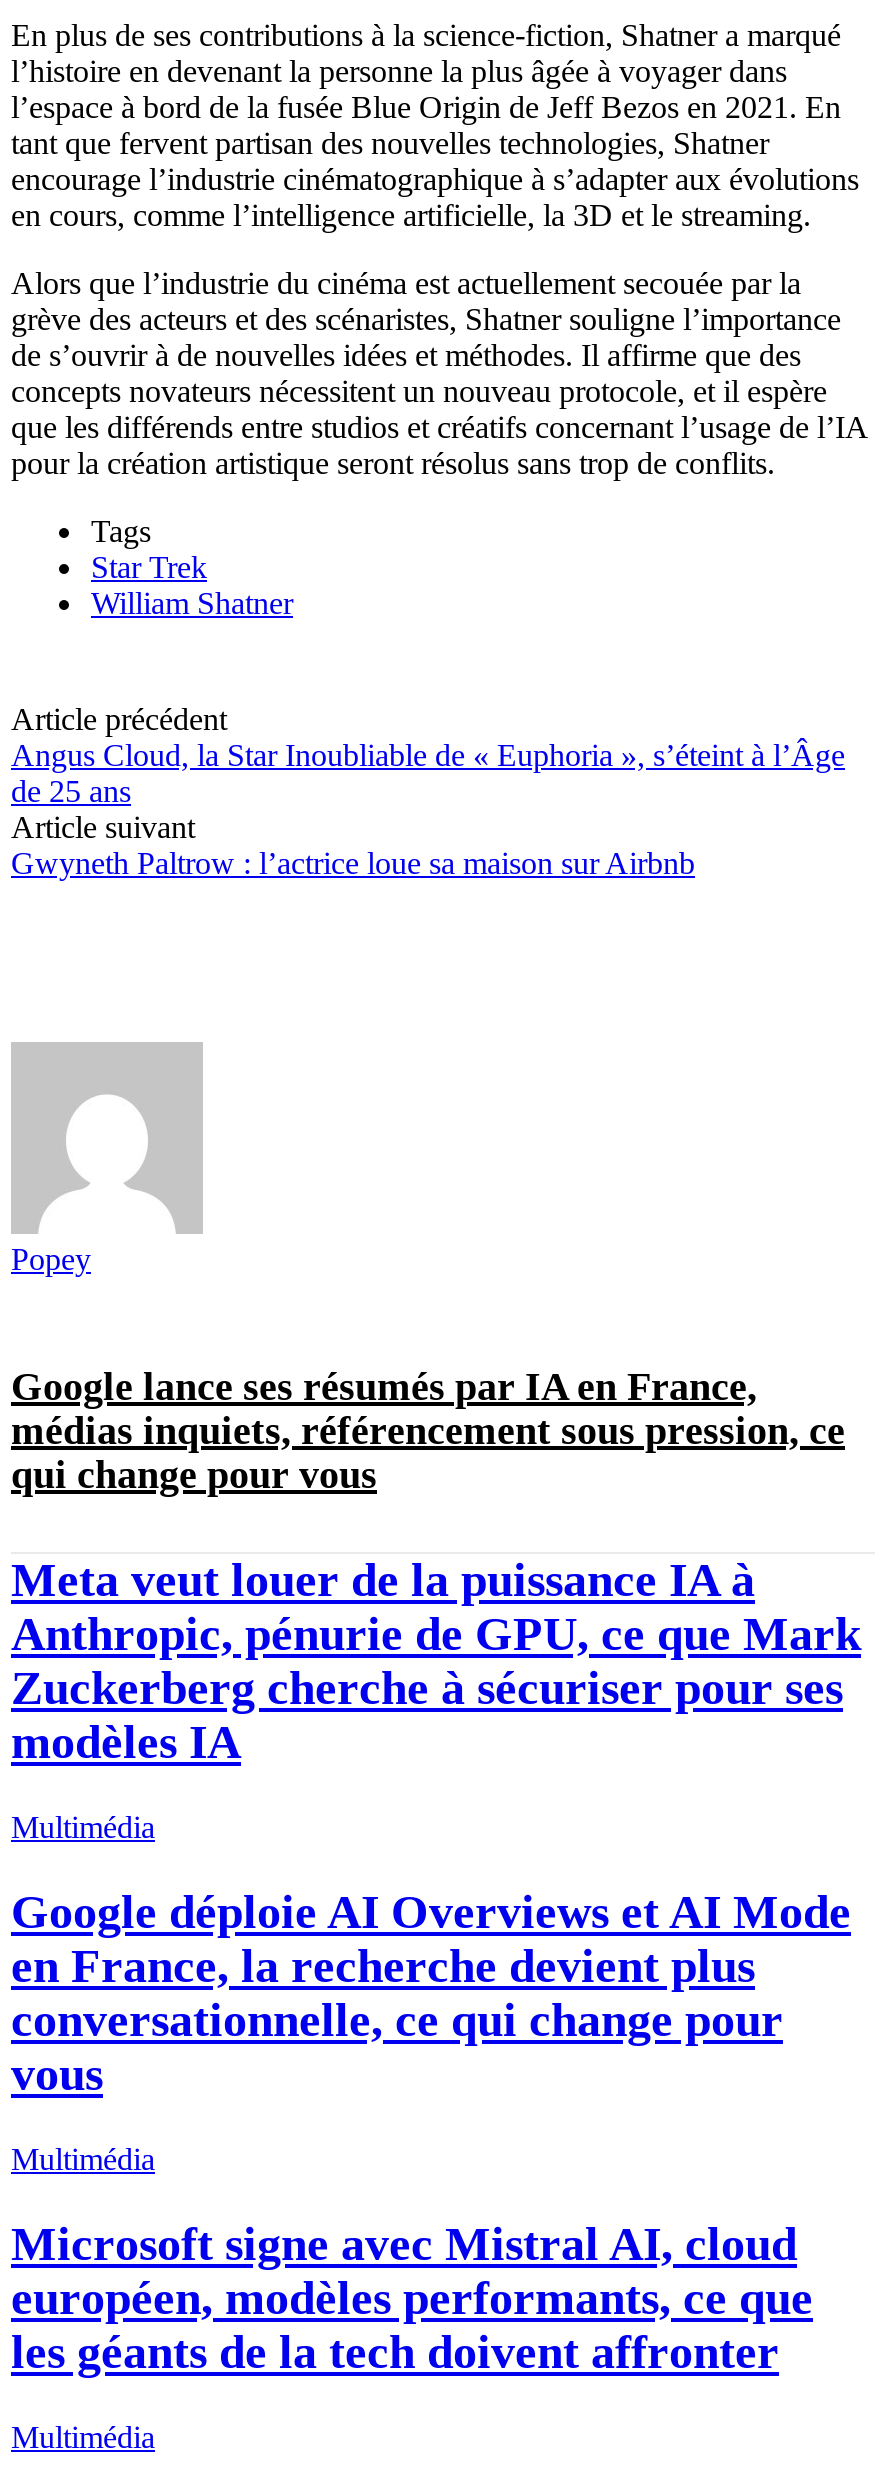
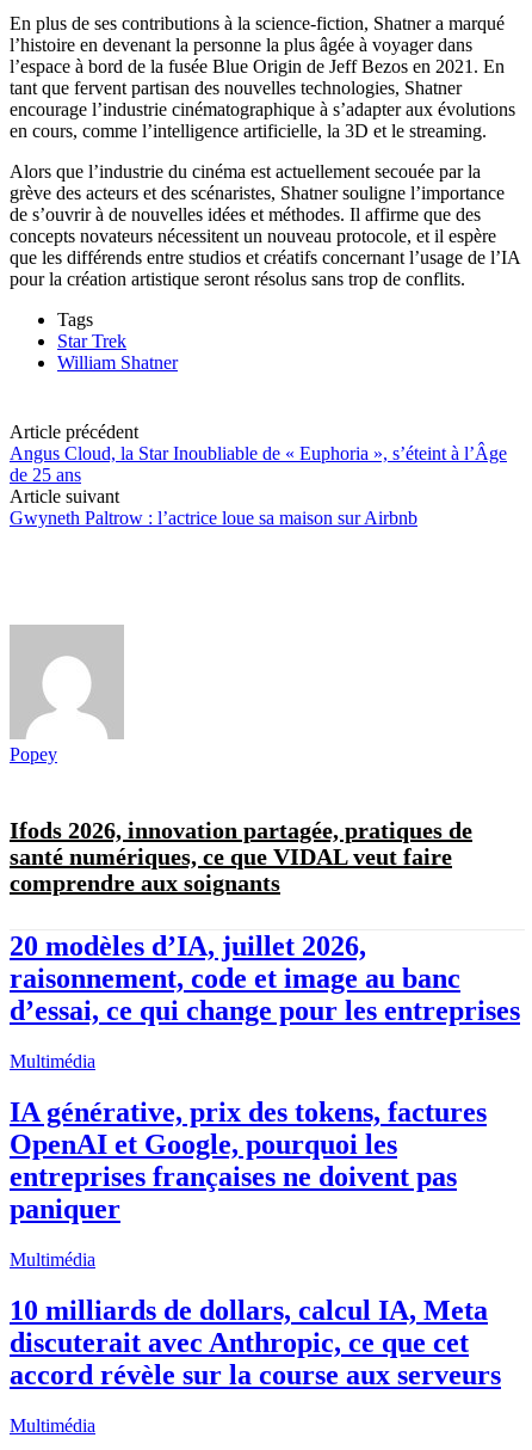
- Google lance ses résumés par IA en France,
- médias inquiets, référencement sous pression, ce
- qui change pour vous
+ Ifods 2026, innovation partagée, pratiques de
+ santé numériques, ce que VIDAL veut faire
+ comprendre aux soignants

- Meta veut louer de la puissance IA à
- Anthropic, pénurie de GPU, ce que Mark
- Zuckerberg cherche à sécuriser pour ses
- modèles IA
+ 20 modèles d’IA, juillet 2026,
+ raisonnement, code et image au banc
+ d’essai, ce qui change pour les entreprises

- Google déploie AI Overviews et AI Mode
- en France, la recherche devient plus
- conversationnelle, ce qui change pour
- vous
+ IA générative, prix des tokens, factures
+ OpenAI et Google, pourquoi les
+ entreprises françaises ne doivent pas
+ paniquer

- Microsoft signe avec Mistral AI, cloud
- européen, modèles performants, ce que
- les géants de la tech doivent affronter
+ 10 milliards de dollars, calcul IA, Meta
+ discuterait avec Anthropic, ce que cet
+ accord révèle sur la course aux serveurs
